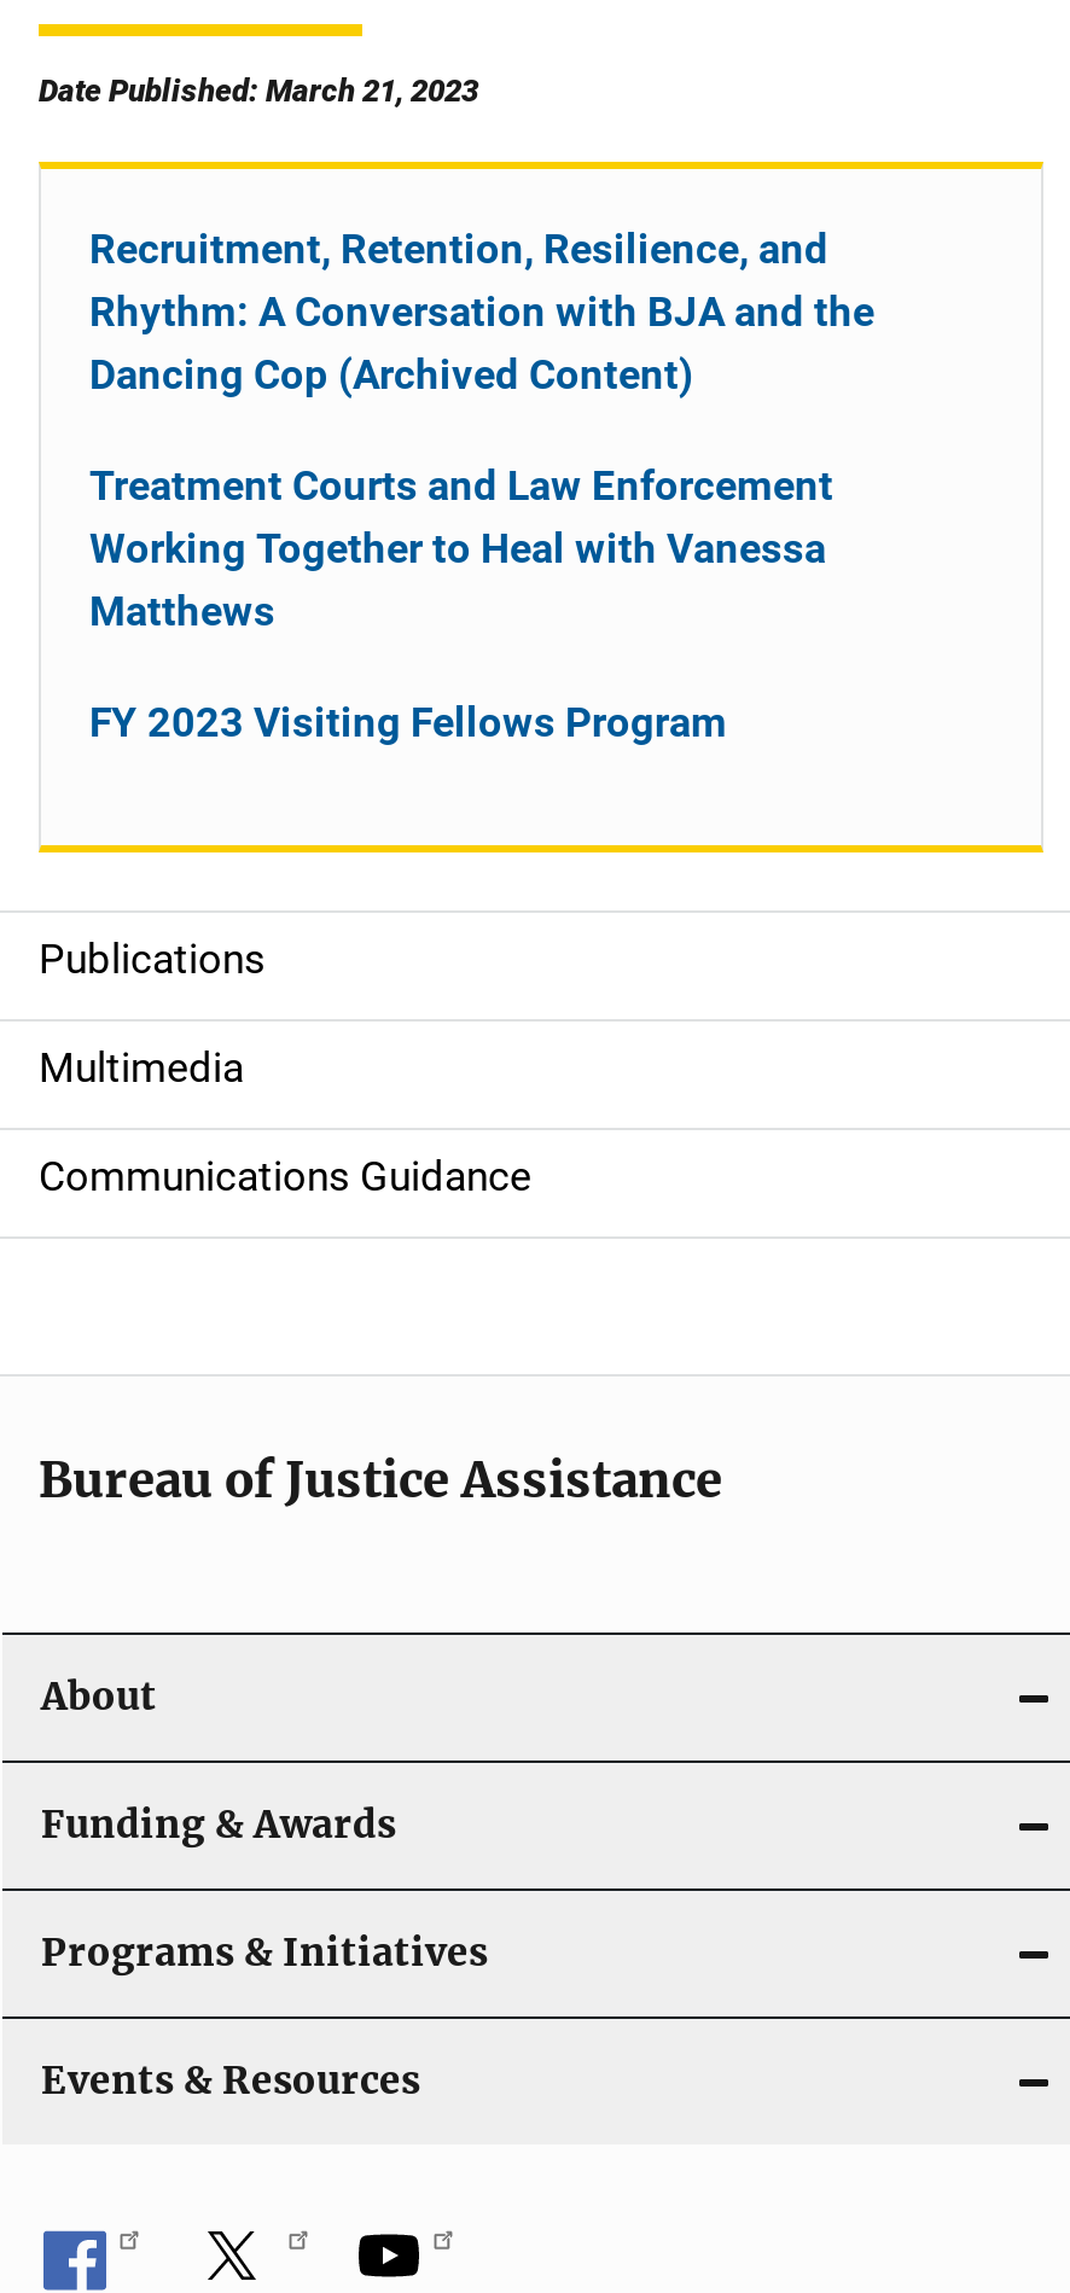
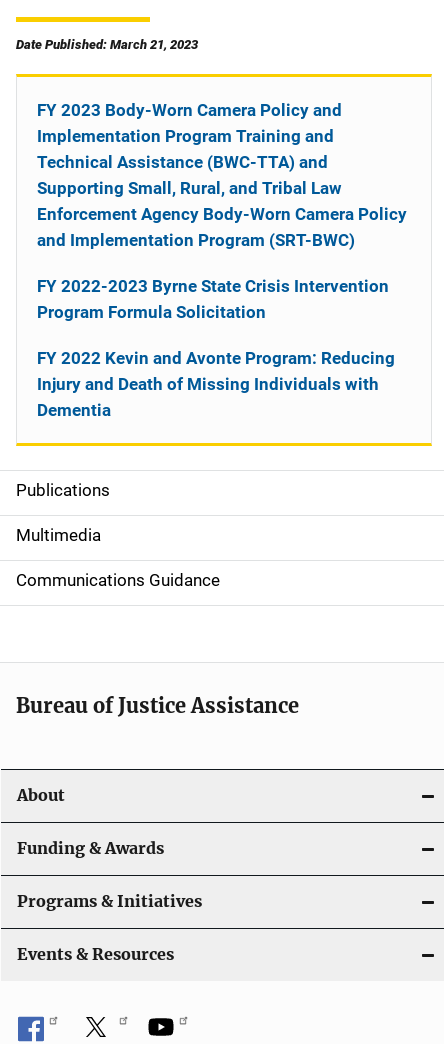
- Recruitment, Retention, Resilience, and
- Rhythm: A Conversation with BJA and the
- Dancing Cop (Archived Content)
+ FY 2023 Body-Worn Camera Policy and
+ Implementation Program Training and
+ Technical Assistance (BWC-TTA) and
+ Supporting Small, Rural, and Tribal Law
+ Enforcement Agency Body-Worn Camera Policy
+ and Implementation Program (SRT-BWC)

- Treatment Courts and Law Enforcement
- Working Together to Heal with Vanessa
- Matthews
+ FY 2022-2023 Byrne State Crisis Intervention
+ Program Formula Solicitation

- FY 2023 Visiting Fellows Program
+ FY 2022 Kevin and Avonte Program: Reducing
+ Injury and Death of Missing Individuals with
+ Dementia
